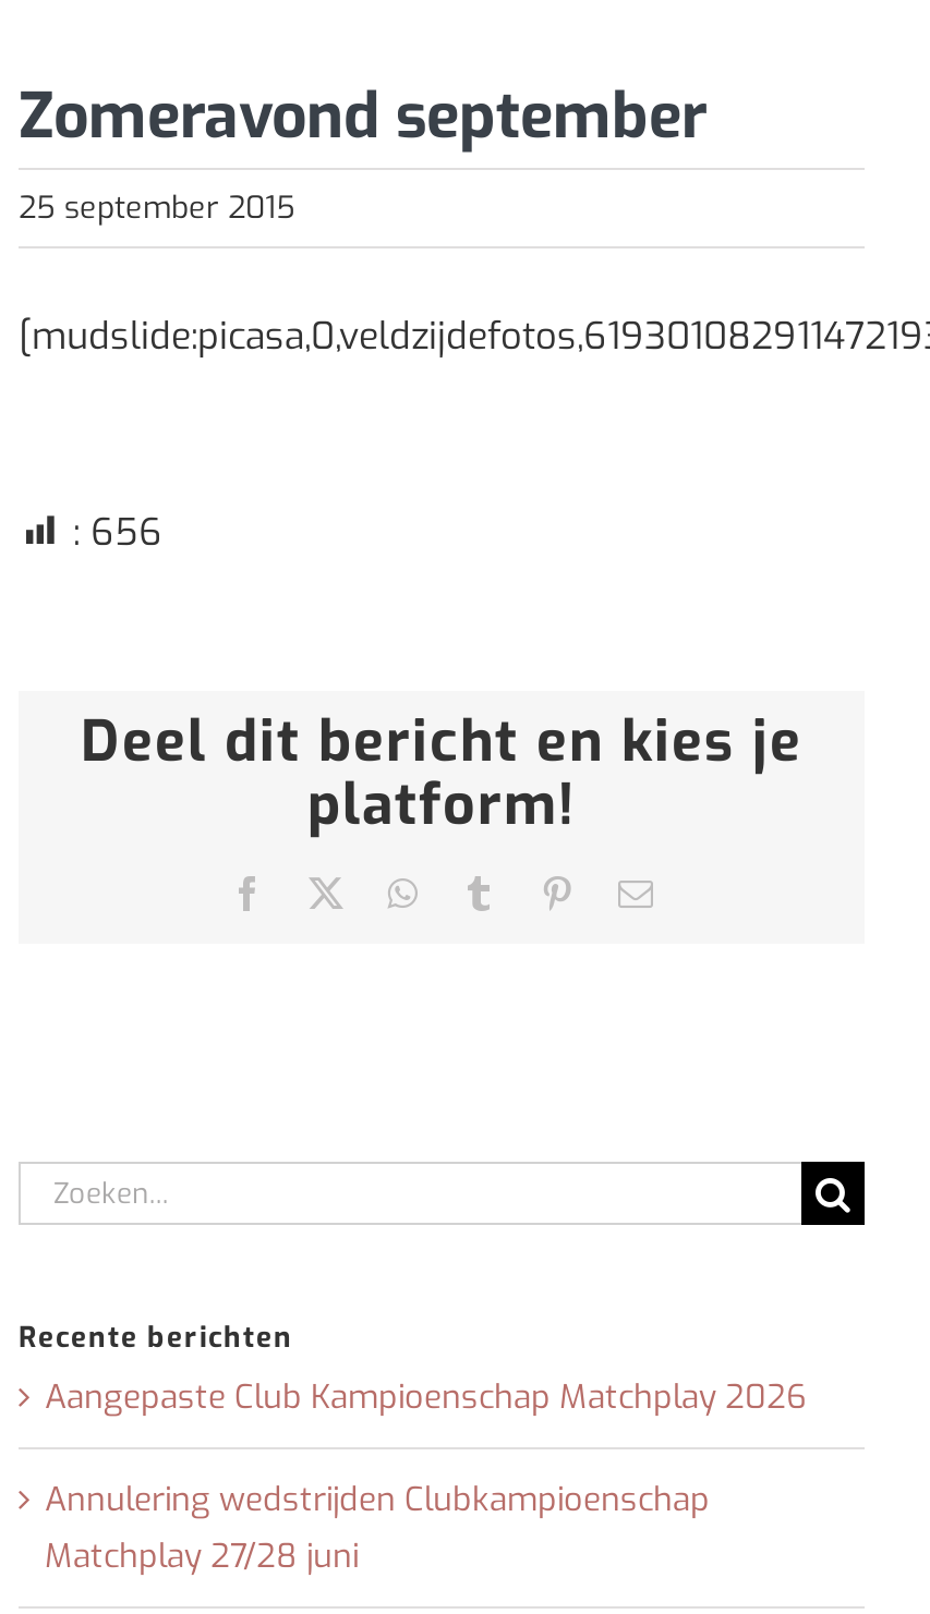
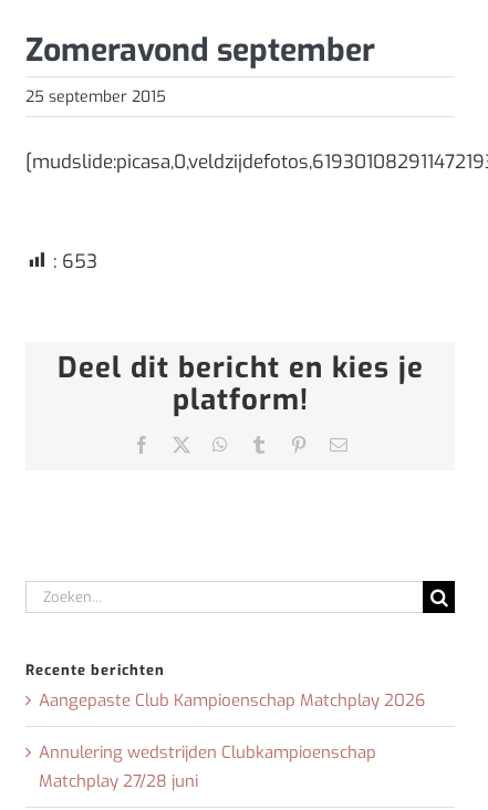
- : 656
+ : 653
